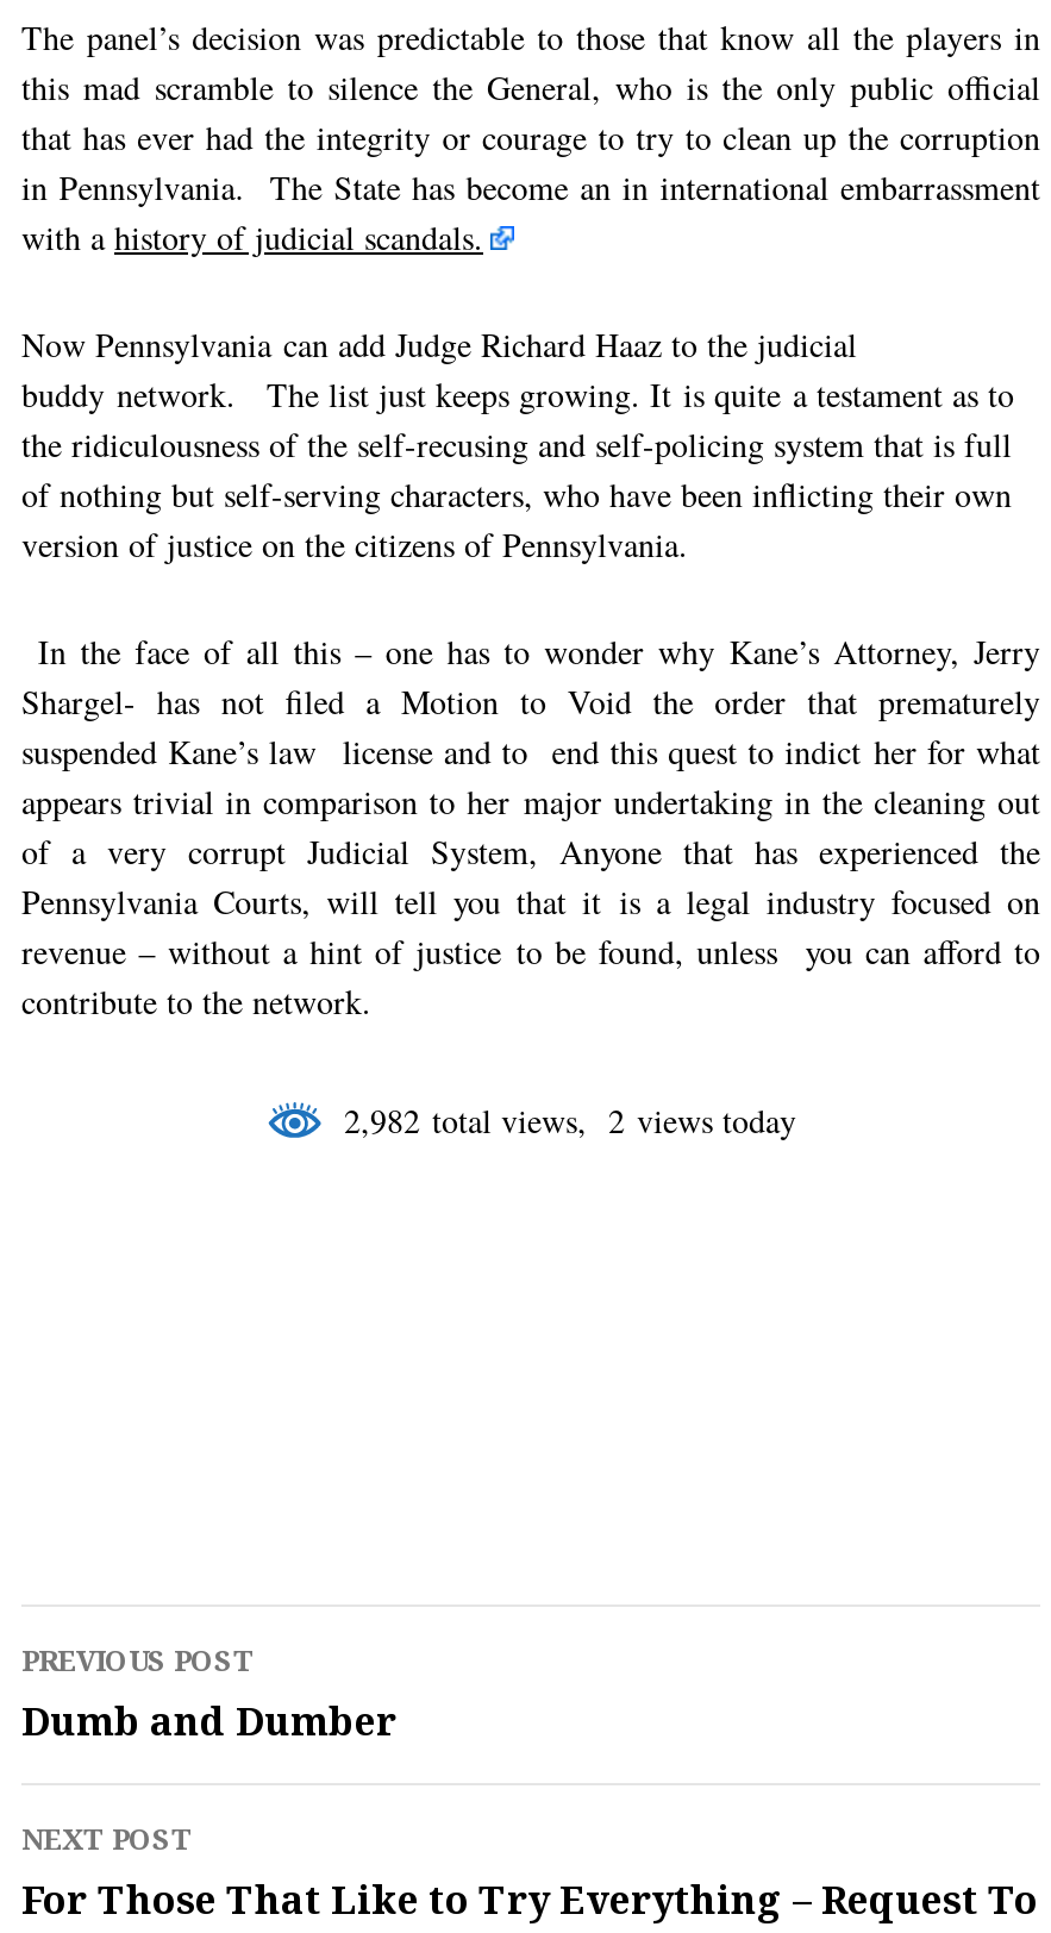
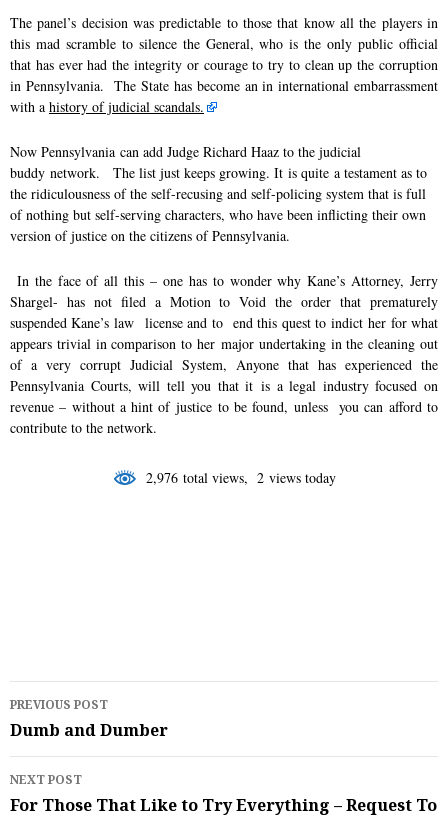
- 2,982 total views, 2 views today
+ 2,976 total views, 2 views today
